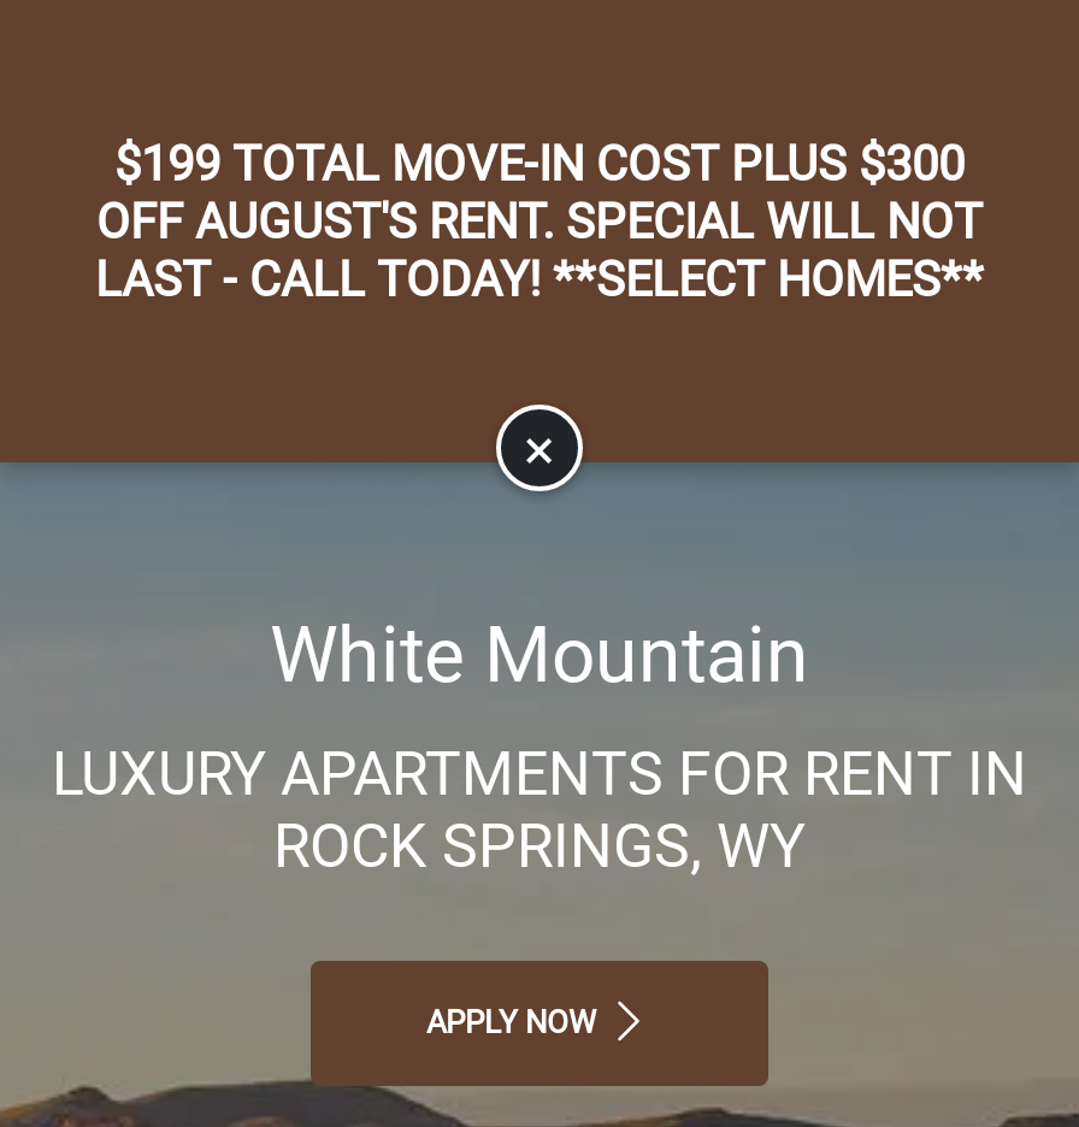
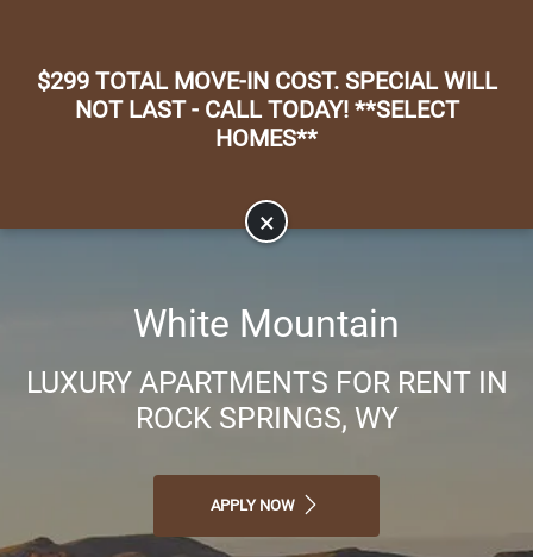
- $199 TOTAL MOVE-IN COST PLUS $300
- OFF AUGUST'S RENT. SPECIAL WILL NOT
- LAST - CALL TODAY! **SELECT HOMES**
+ $299 TOTAL MOVE-IN COST. SPECIAL WILL
+ NOT LAST - CALL TODAY! **SELECT
+ HOMES**
